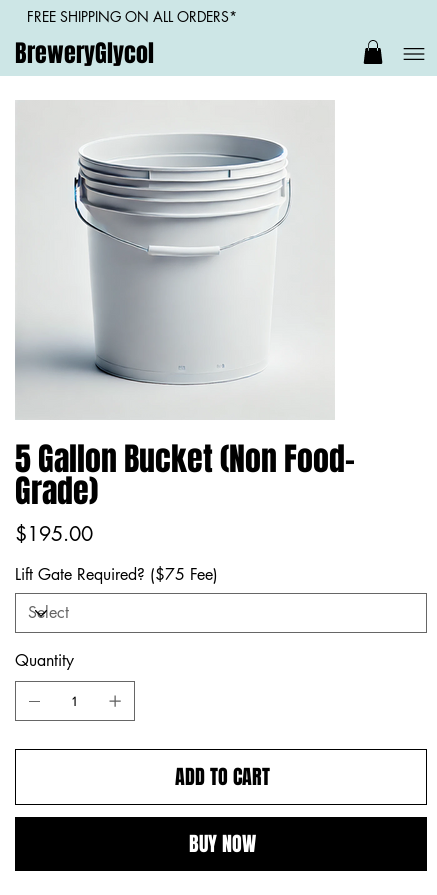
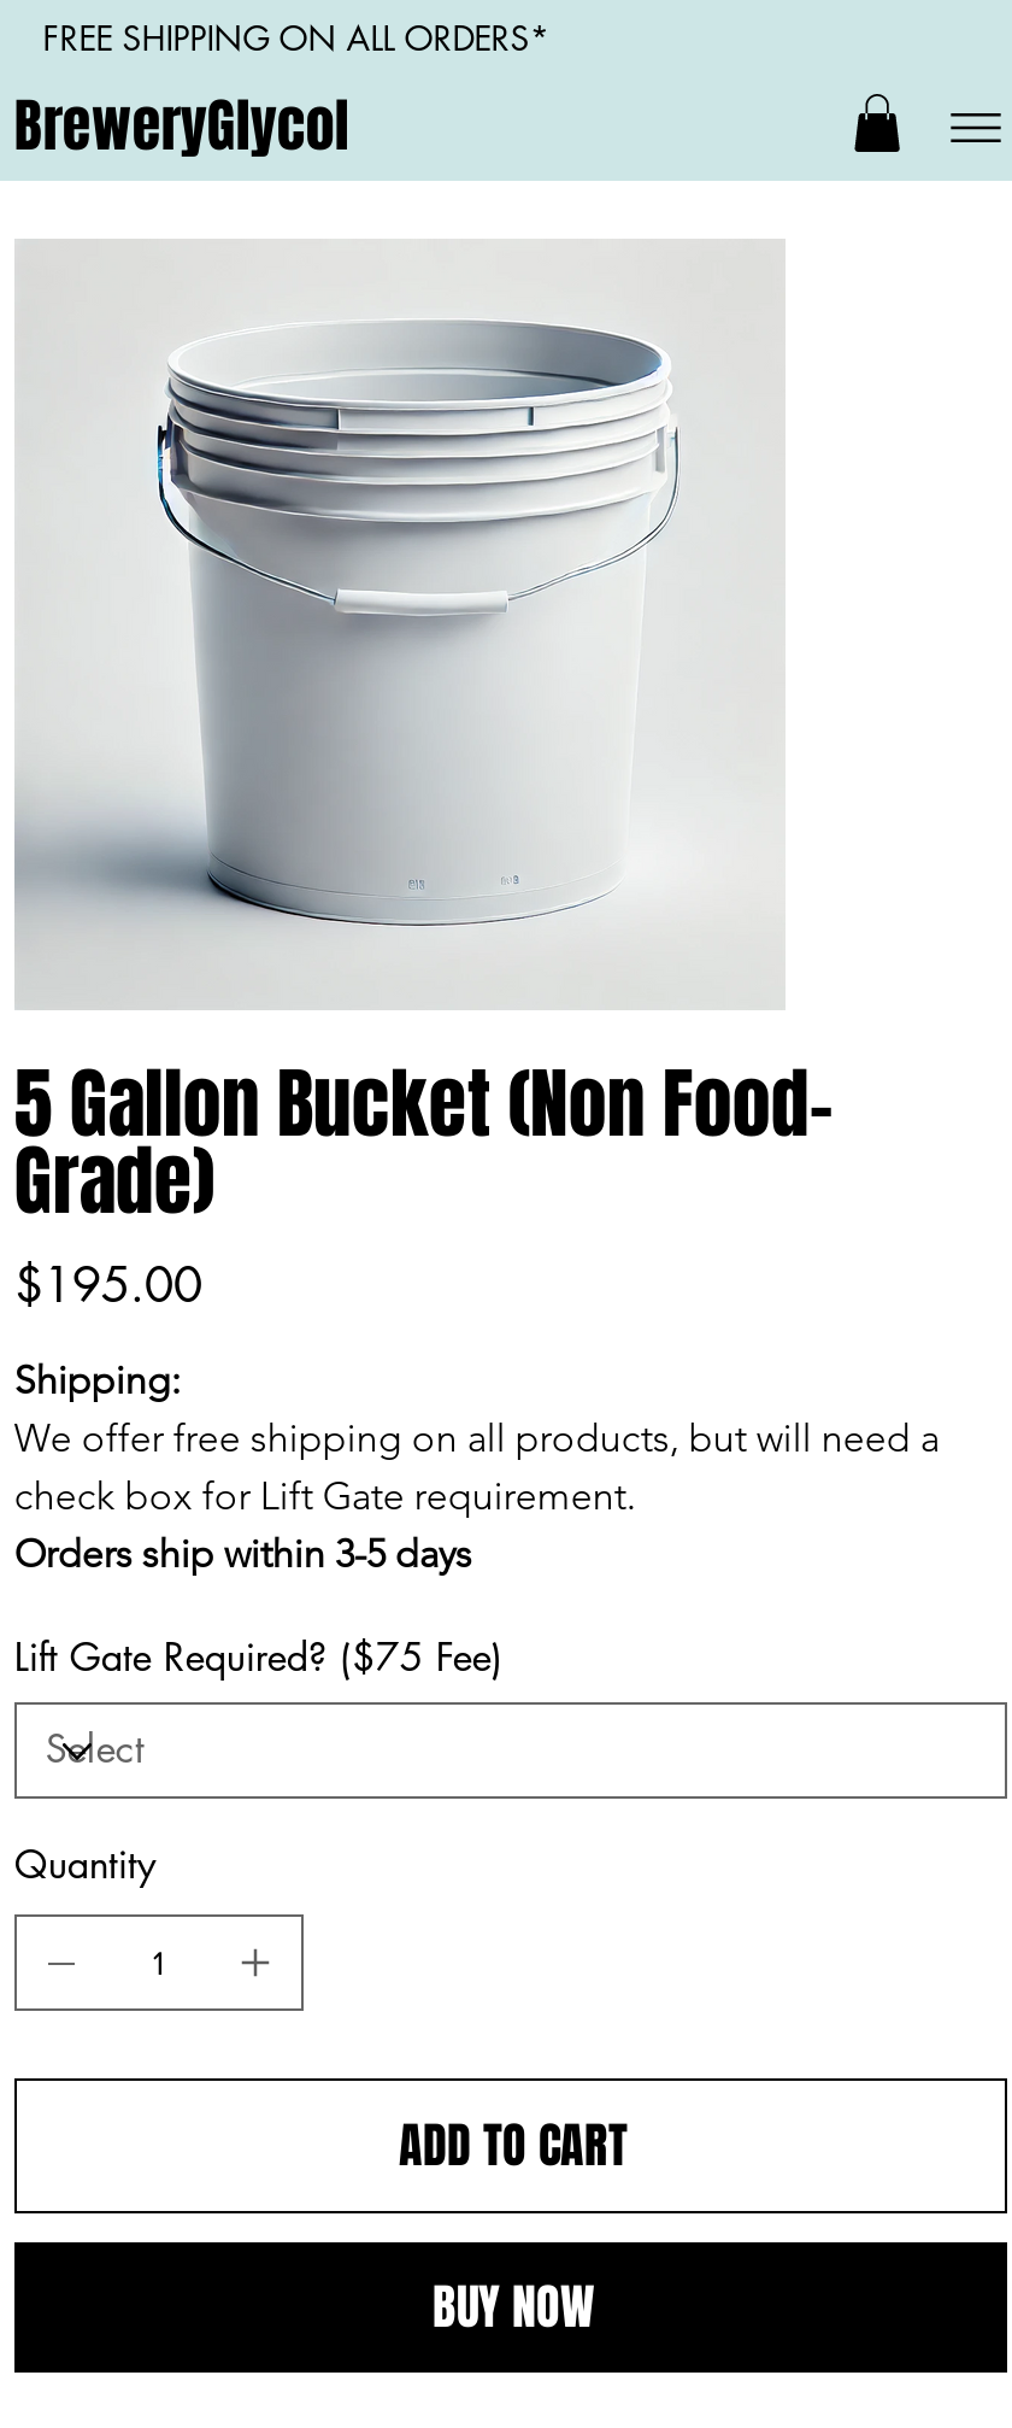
+ Shipping:
+ We offer free shipping on all products, but will need a
+ check box for Lift Gate requirement.
+ Orders ship within 3-5 days
